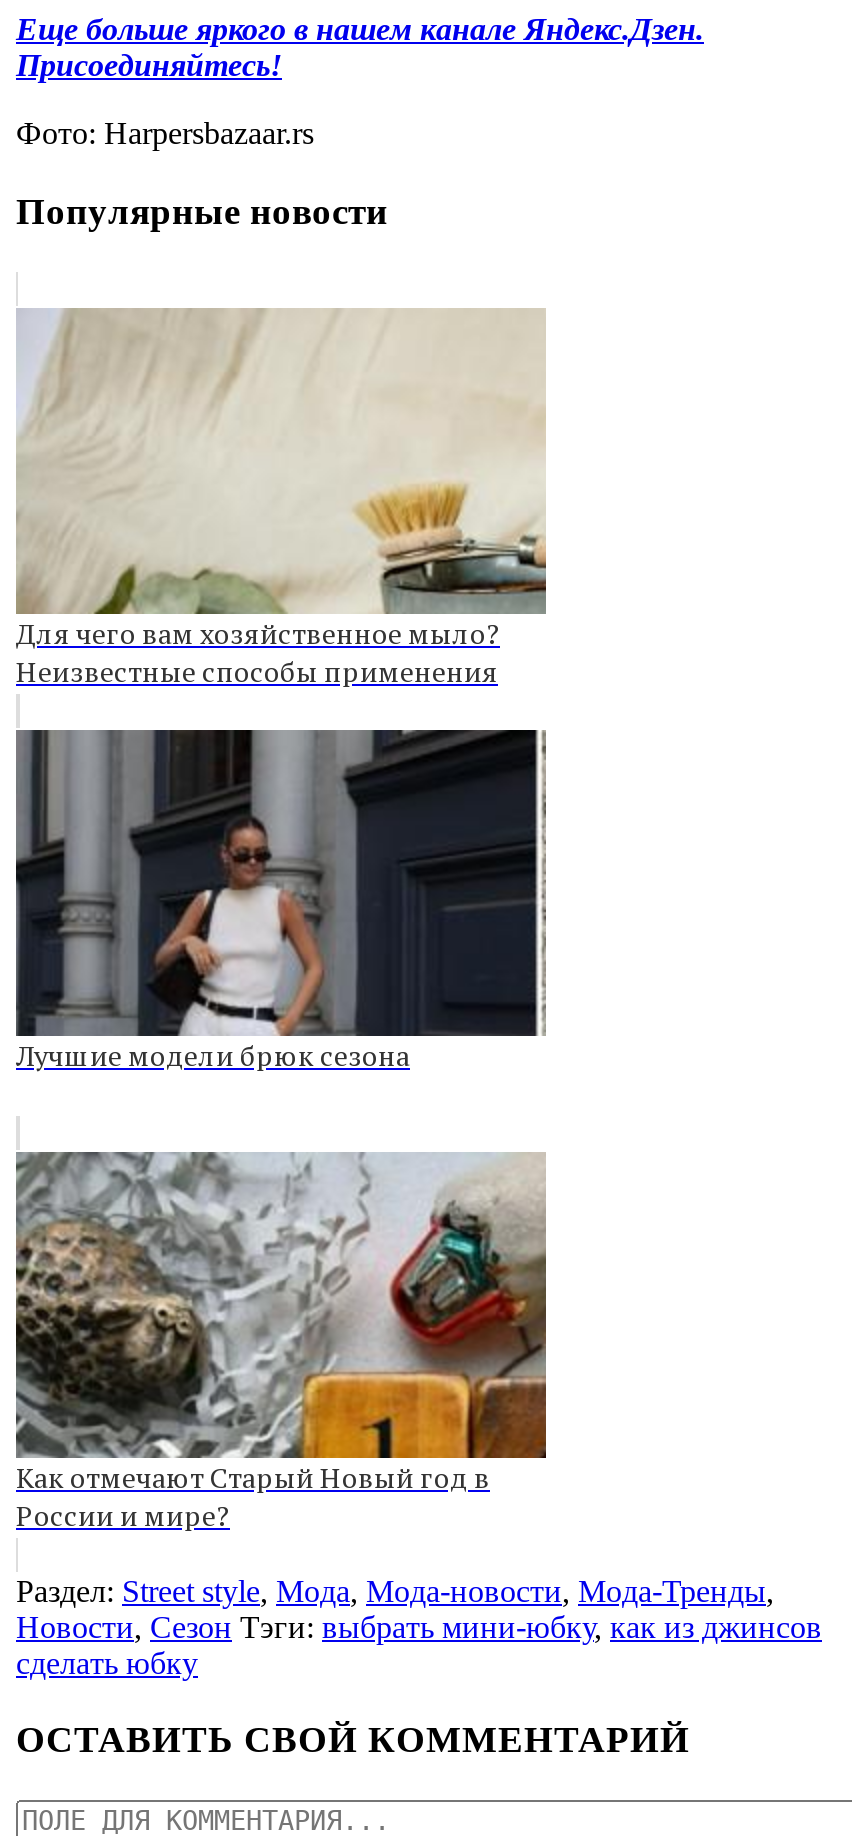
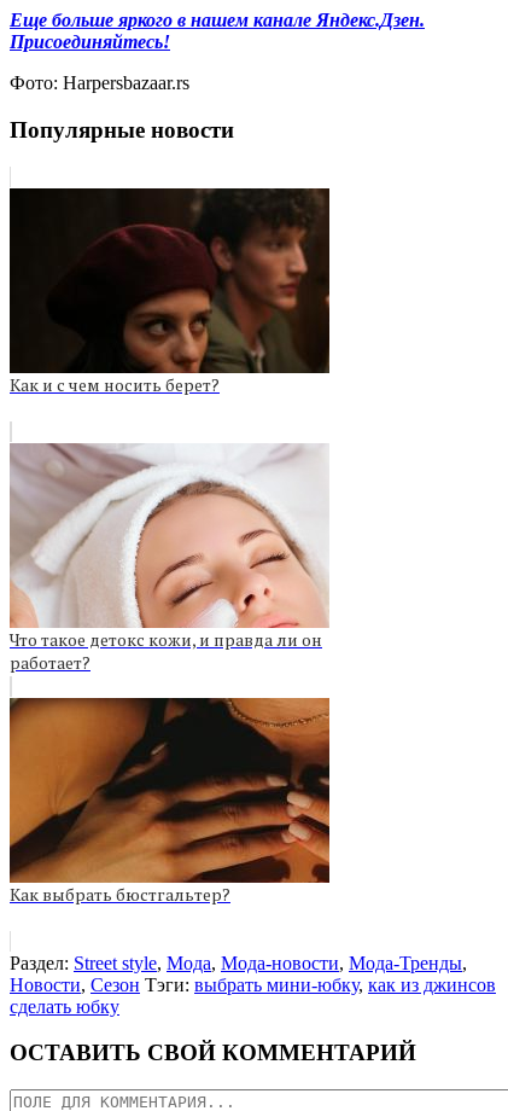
- [image]
- Для чего вам хозяйственное мыло?
- Неизвестные способы применения
+ [image]
+ Как и с чем носить берет?

- [image]
- Лучшие модели брюк сезона
+ [image]
+ Что такое детокс кожи, и правда ли он
+ работает?

- [image]
- Как отмечают Старый Новый год в
- России и мире?
+ [image]
+ Как выбрать бюстгальтер?
